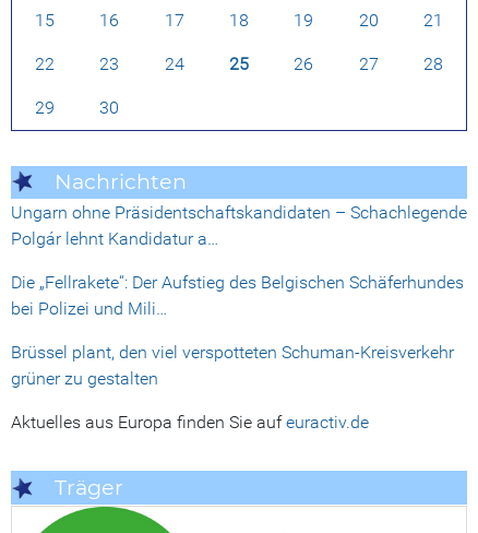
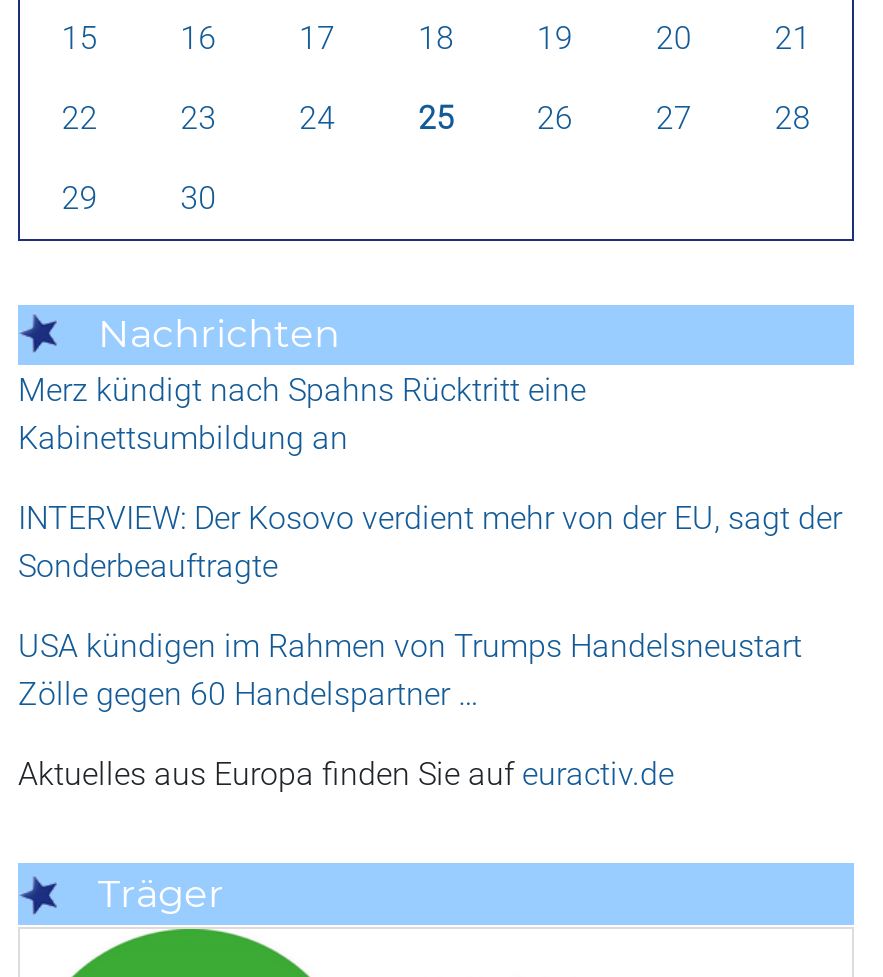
- Ungarn ohne Präsidentschaftskandidaten – Schachlegende
- Polgár lehnt Kandidatur a…
+ Merz kündigt nach Spahns Rücktritt eine
+ Kabinettsumbildung an

- Die „Fellrakete“: Der Aufstieg des Belgischen Schäferhundes
- bei Polizei und Mili…
+ INTERVIEW: Der Kosovo verdient mehr von der EU, sagt der
+ Sonderbeauftragte

- Brüssel plant, den viel verspotteten Schuman-Kreisverkehr
- grüner zu gestalten
+ USA kündigen im Rahmen von Trumps Handelsneustart
+ Zölle gegen 60 Handelspartner …
